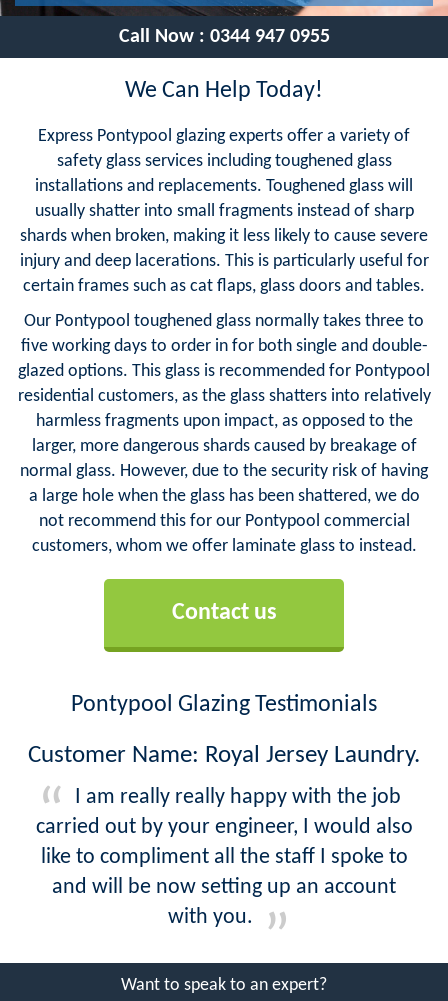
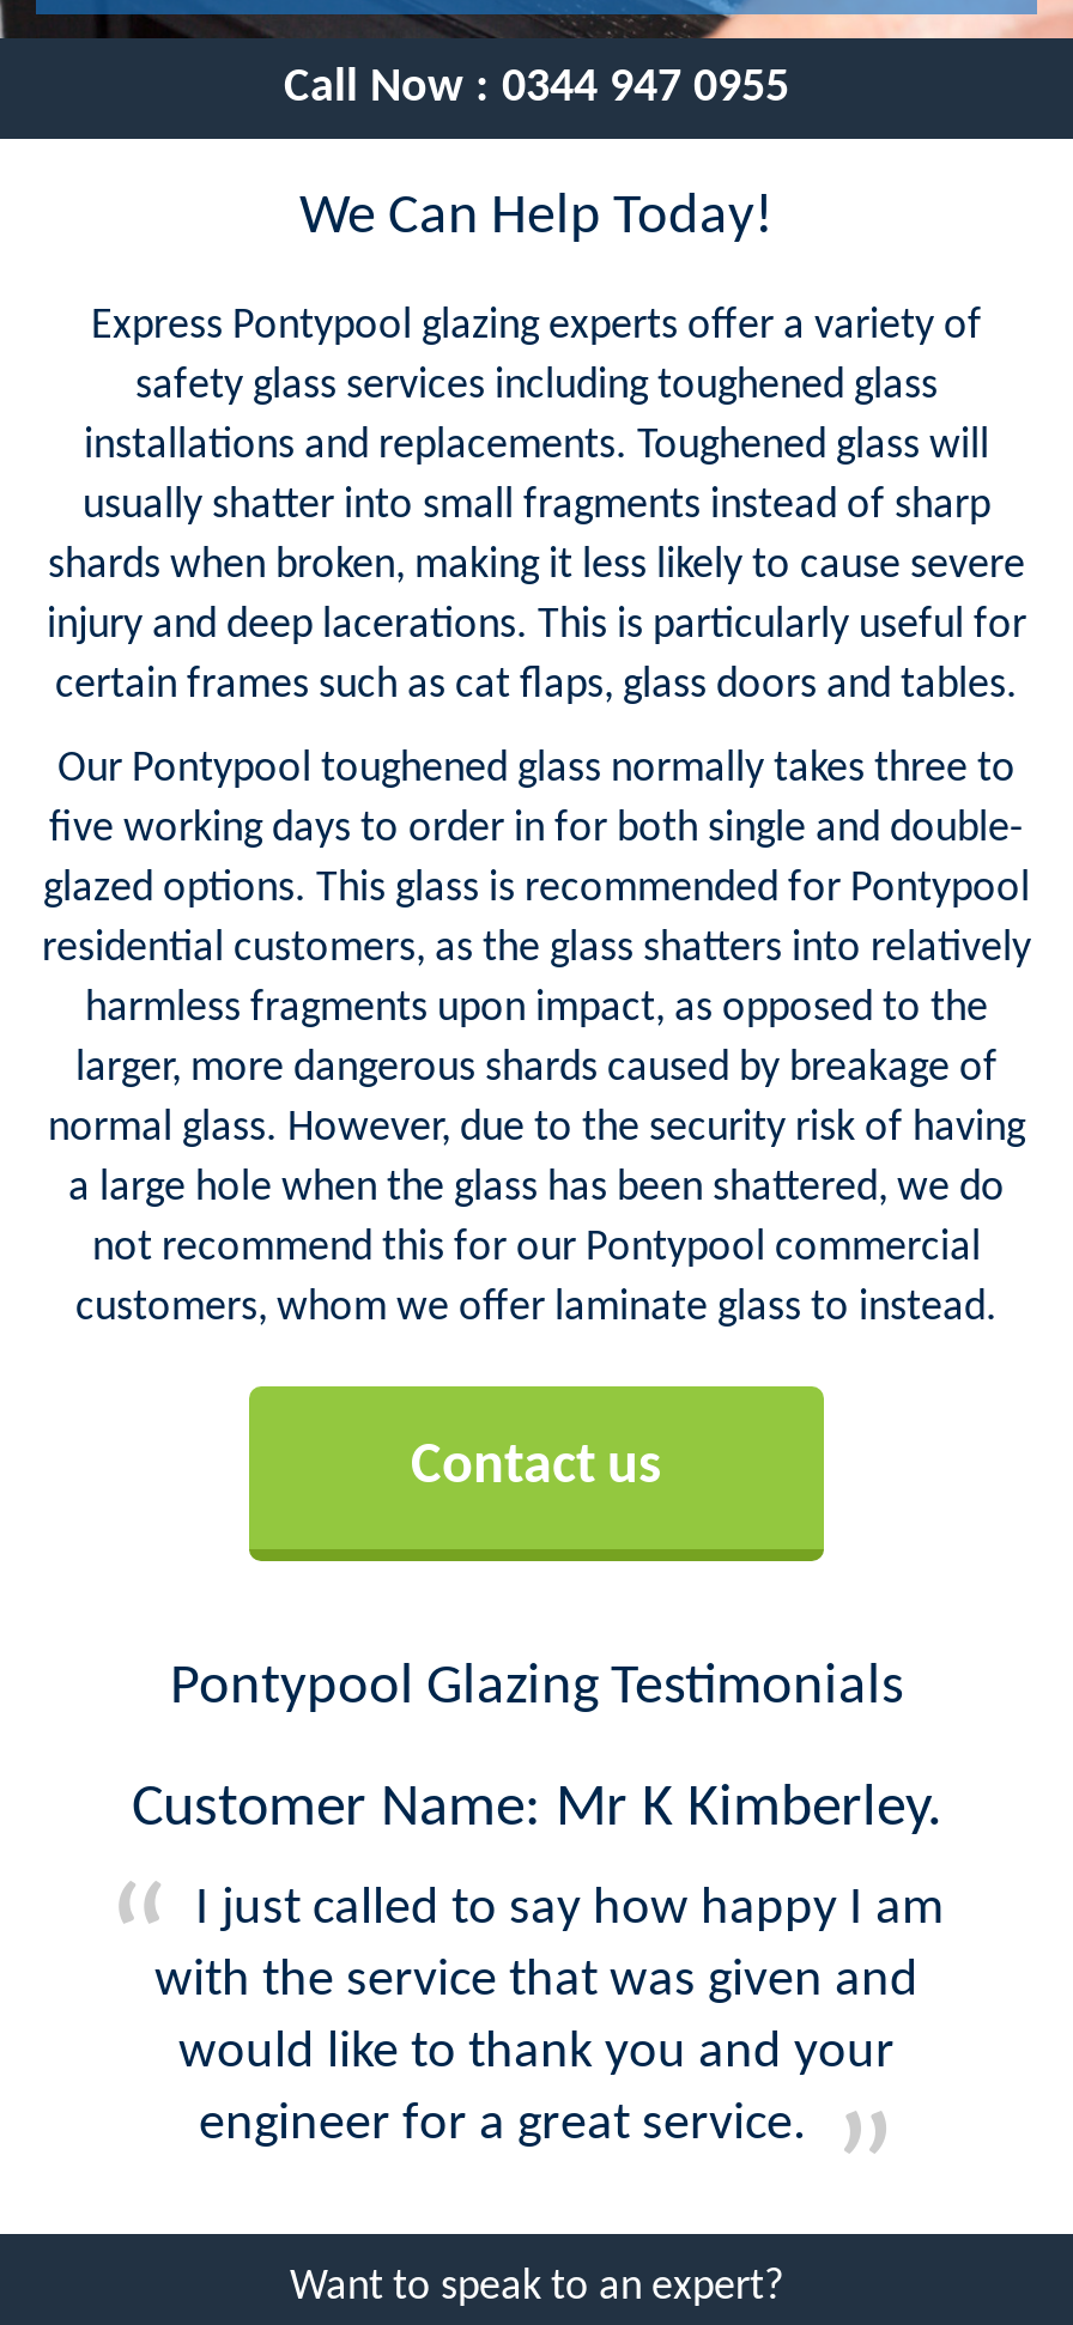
- Customer Name: Royal Jersey Laundry.
+ Customer Name: Mr K Kimberley.

- I am really really happy with the job
- carried out by your engineer, I would also
- like to compliment all the staff I spoke to
- and will be now setting up an account
- with you.
+ I just called to say how happy I am
+ with the service that was given and
+ would like to thank you and your
+ engineer for a great service.
